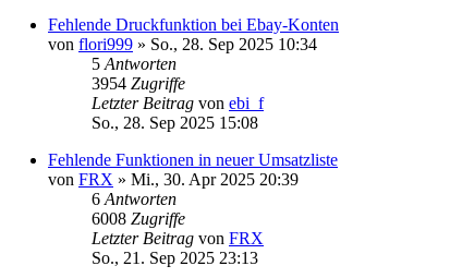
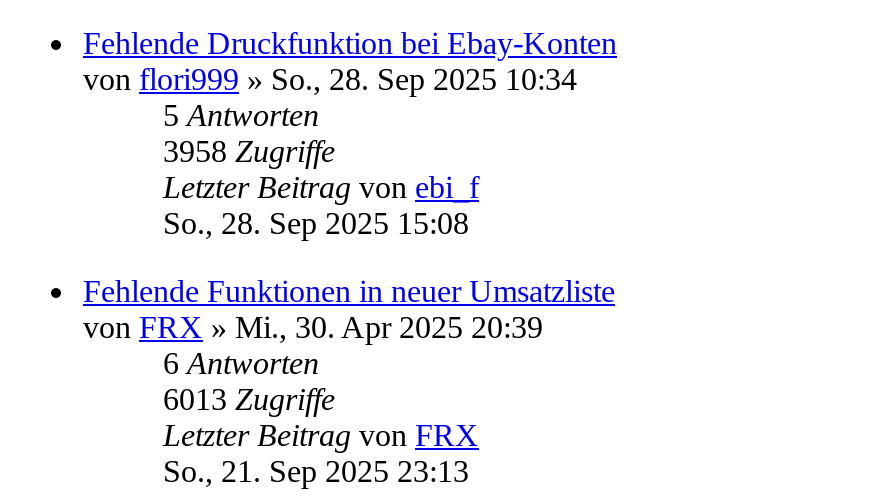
- 3954 Zugriffe
+ 3958 Zugriffe

- 6008 Zugriffe
+ 6013 Zugriffe
